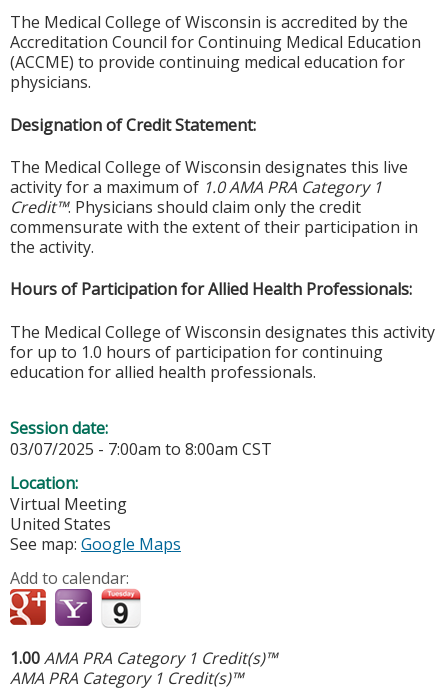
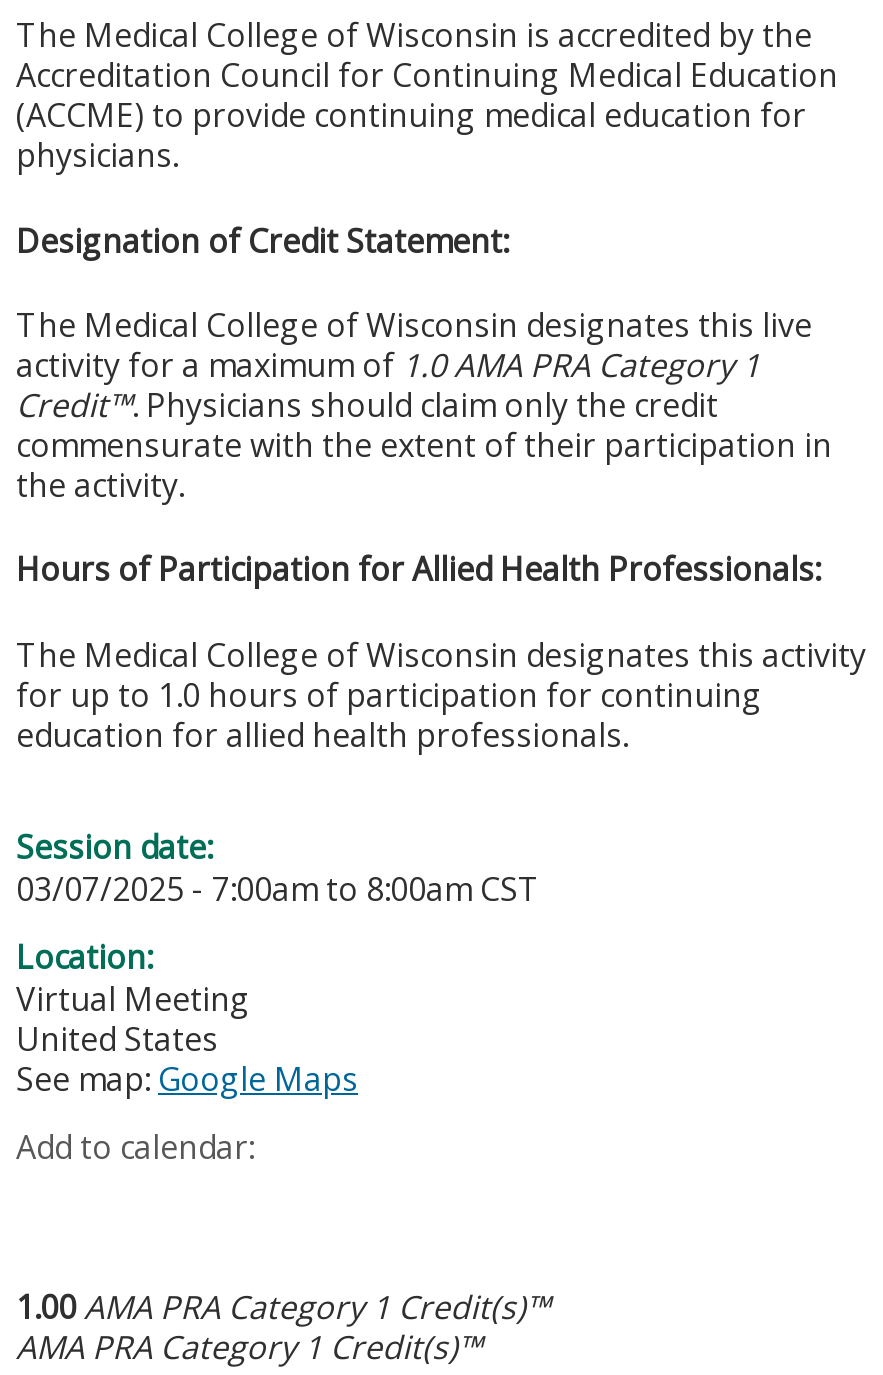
- [image]

- [image]

- [image]
